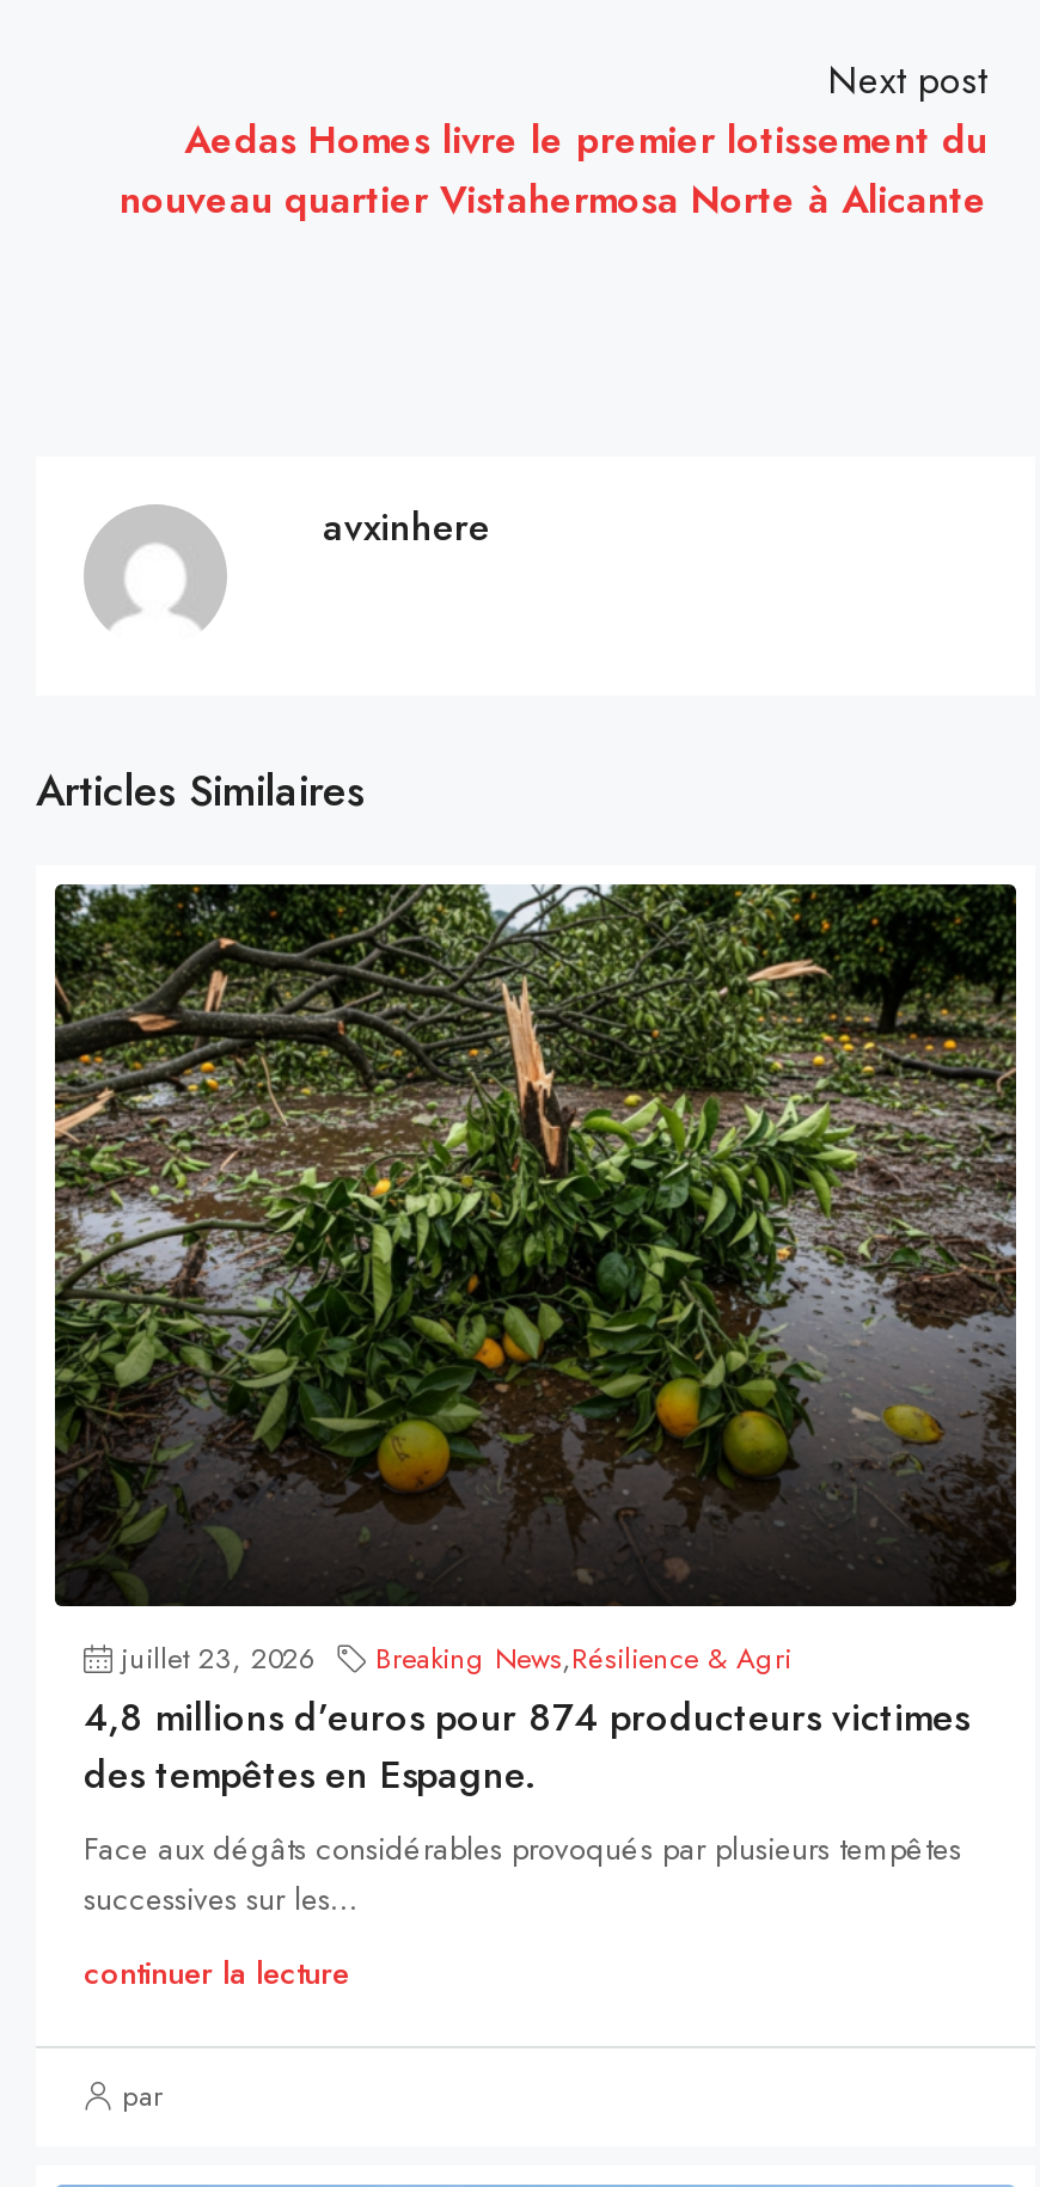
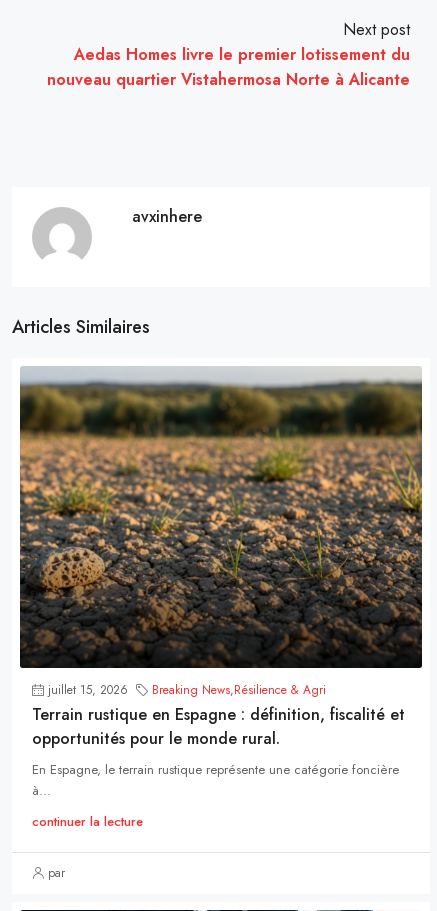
- [image]
- juillet 23, 2026 Breaking News,Résilience & Agri
+ [image]
+ juillet 15, 2026 Breaking News,Résilience & Agri

- 4,8 millions d’euros pour 874 producteurs victimes
- des tempêtes en Espagne.
- Face aux dégâts considérables provoqués par plusieurs tempêtes
- successives sur les...
+ Terrain rustique en Espagne : définition, fiscalité et
+ opportunités pour le monde rural.
+ En Espagne, le terrain rustique représente une catégorie foncière
+ à...
